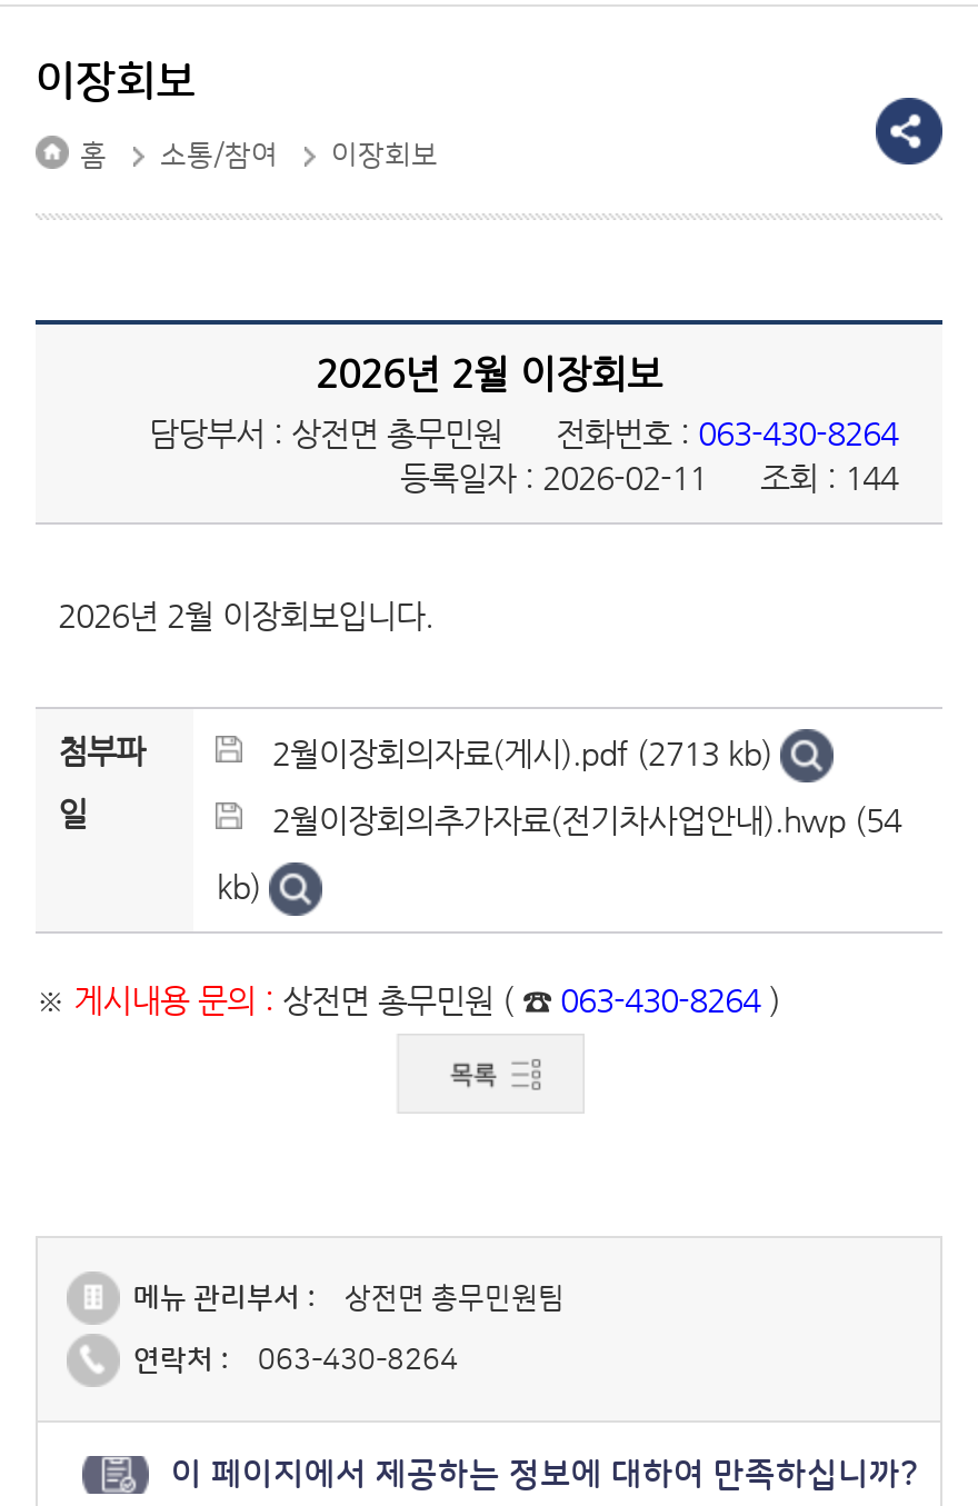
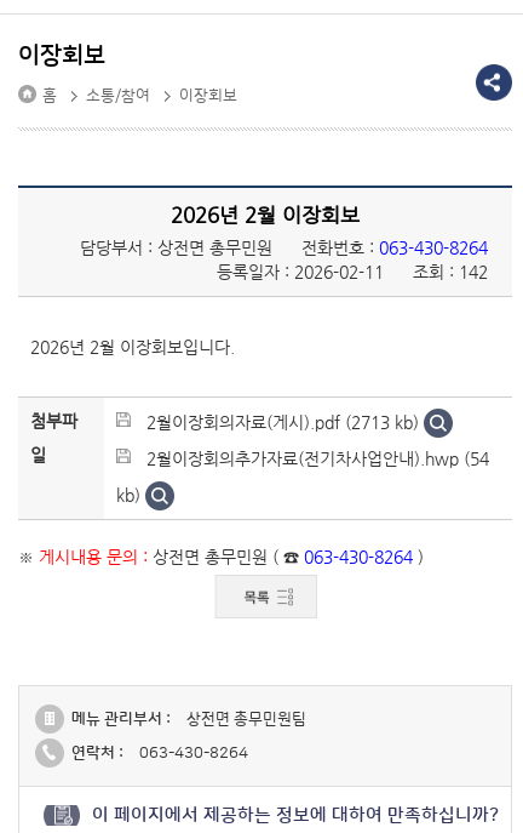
- 등록일자 : 2026-02-11 조회 : 144
+ 등록일자 : 2026-02-11 조회 : 142
